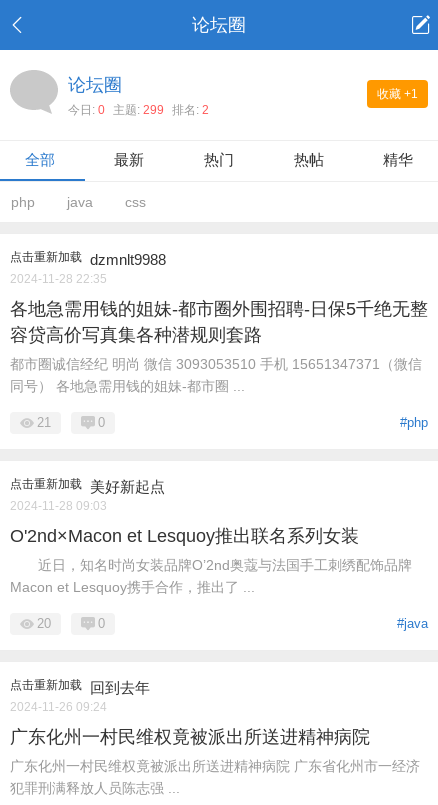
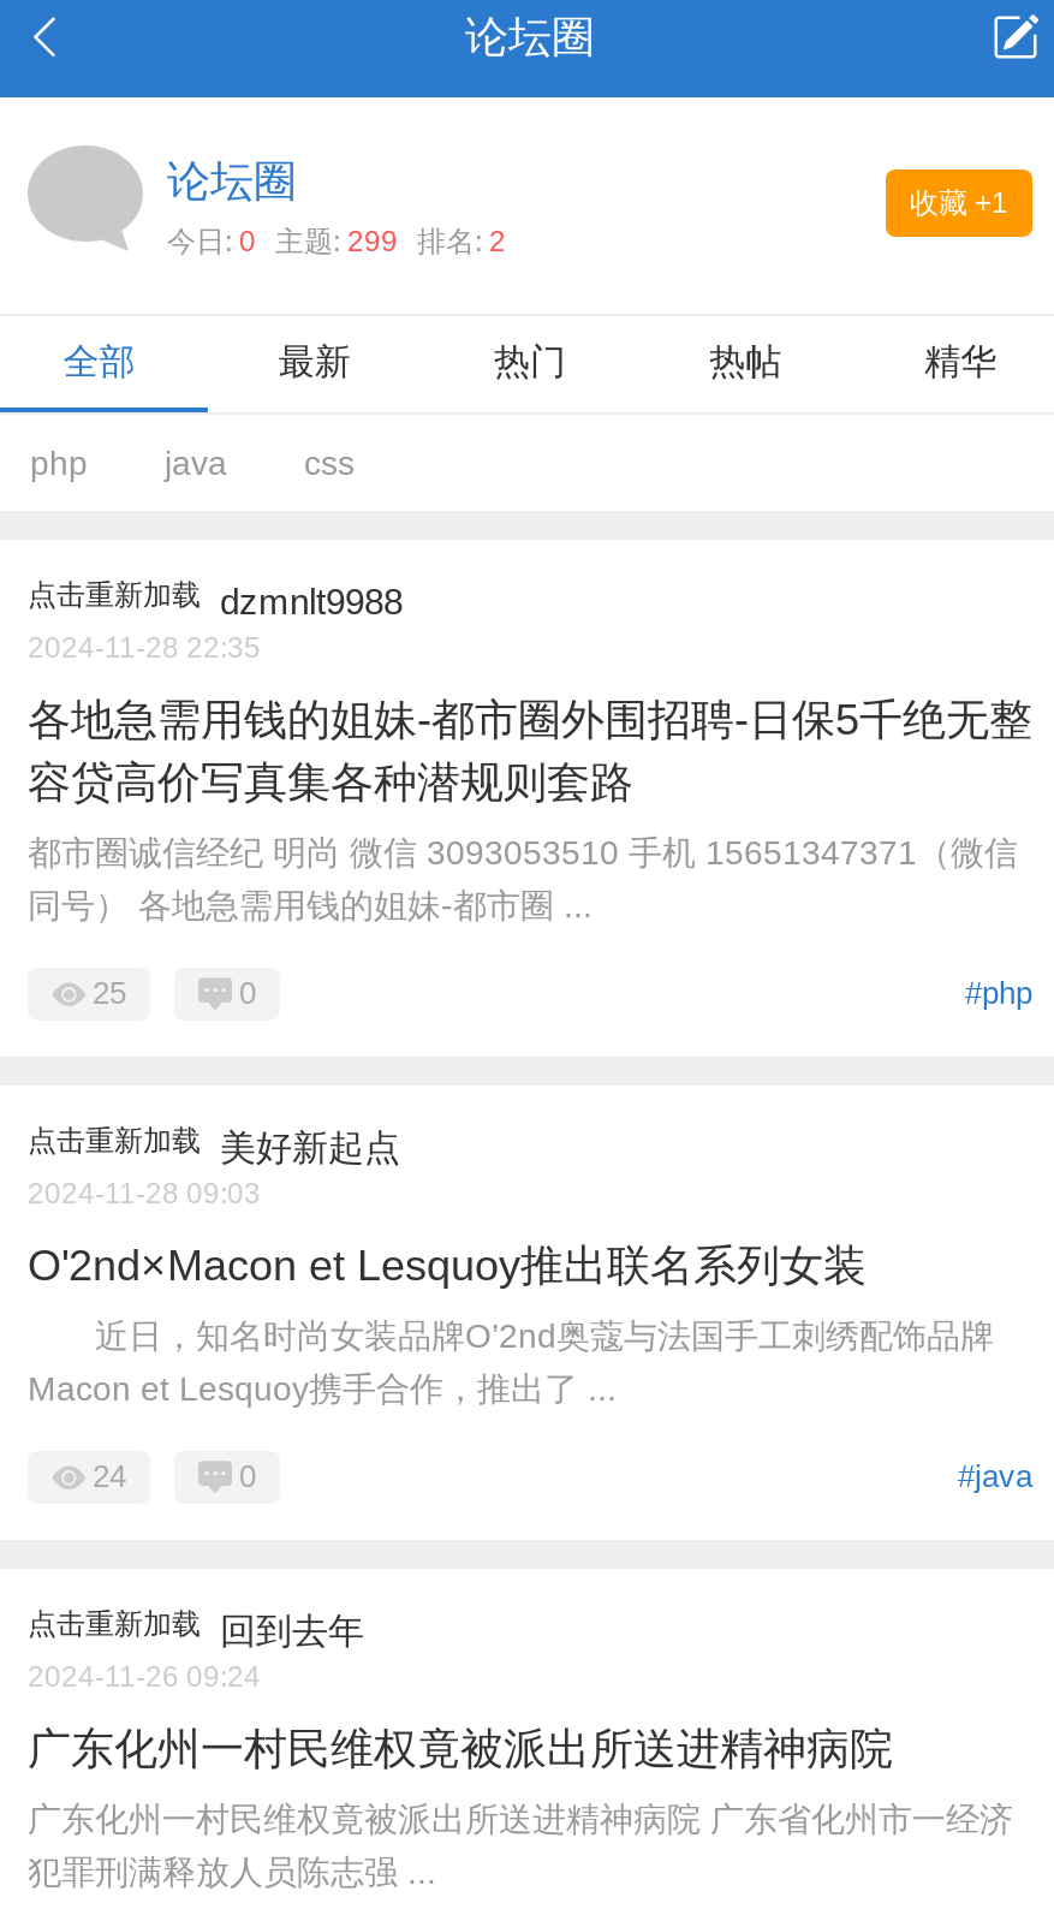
- 21
+ 25

- 20
+ 24
